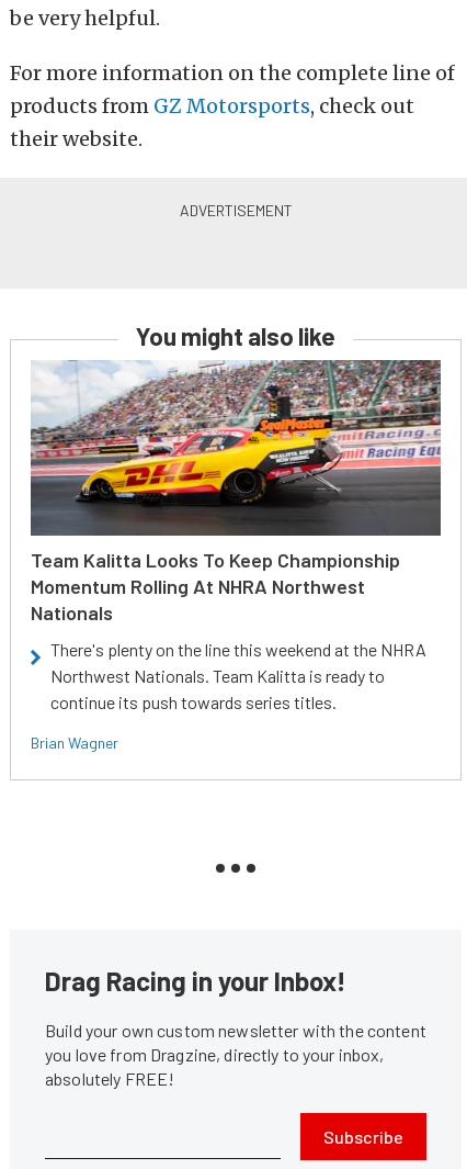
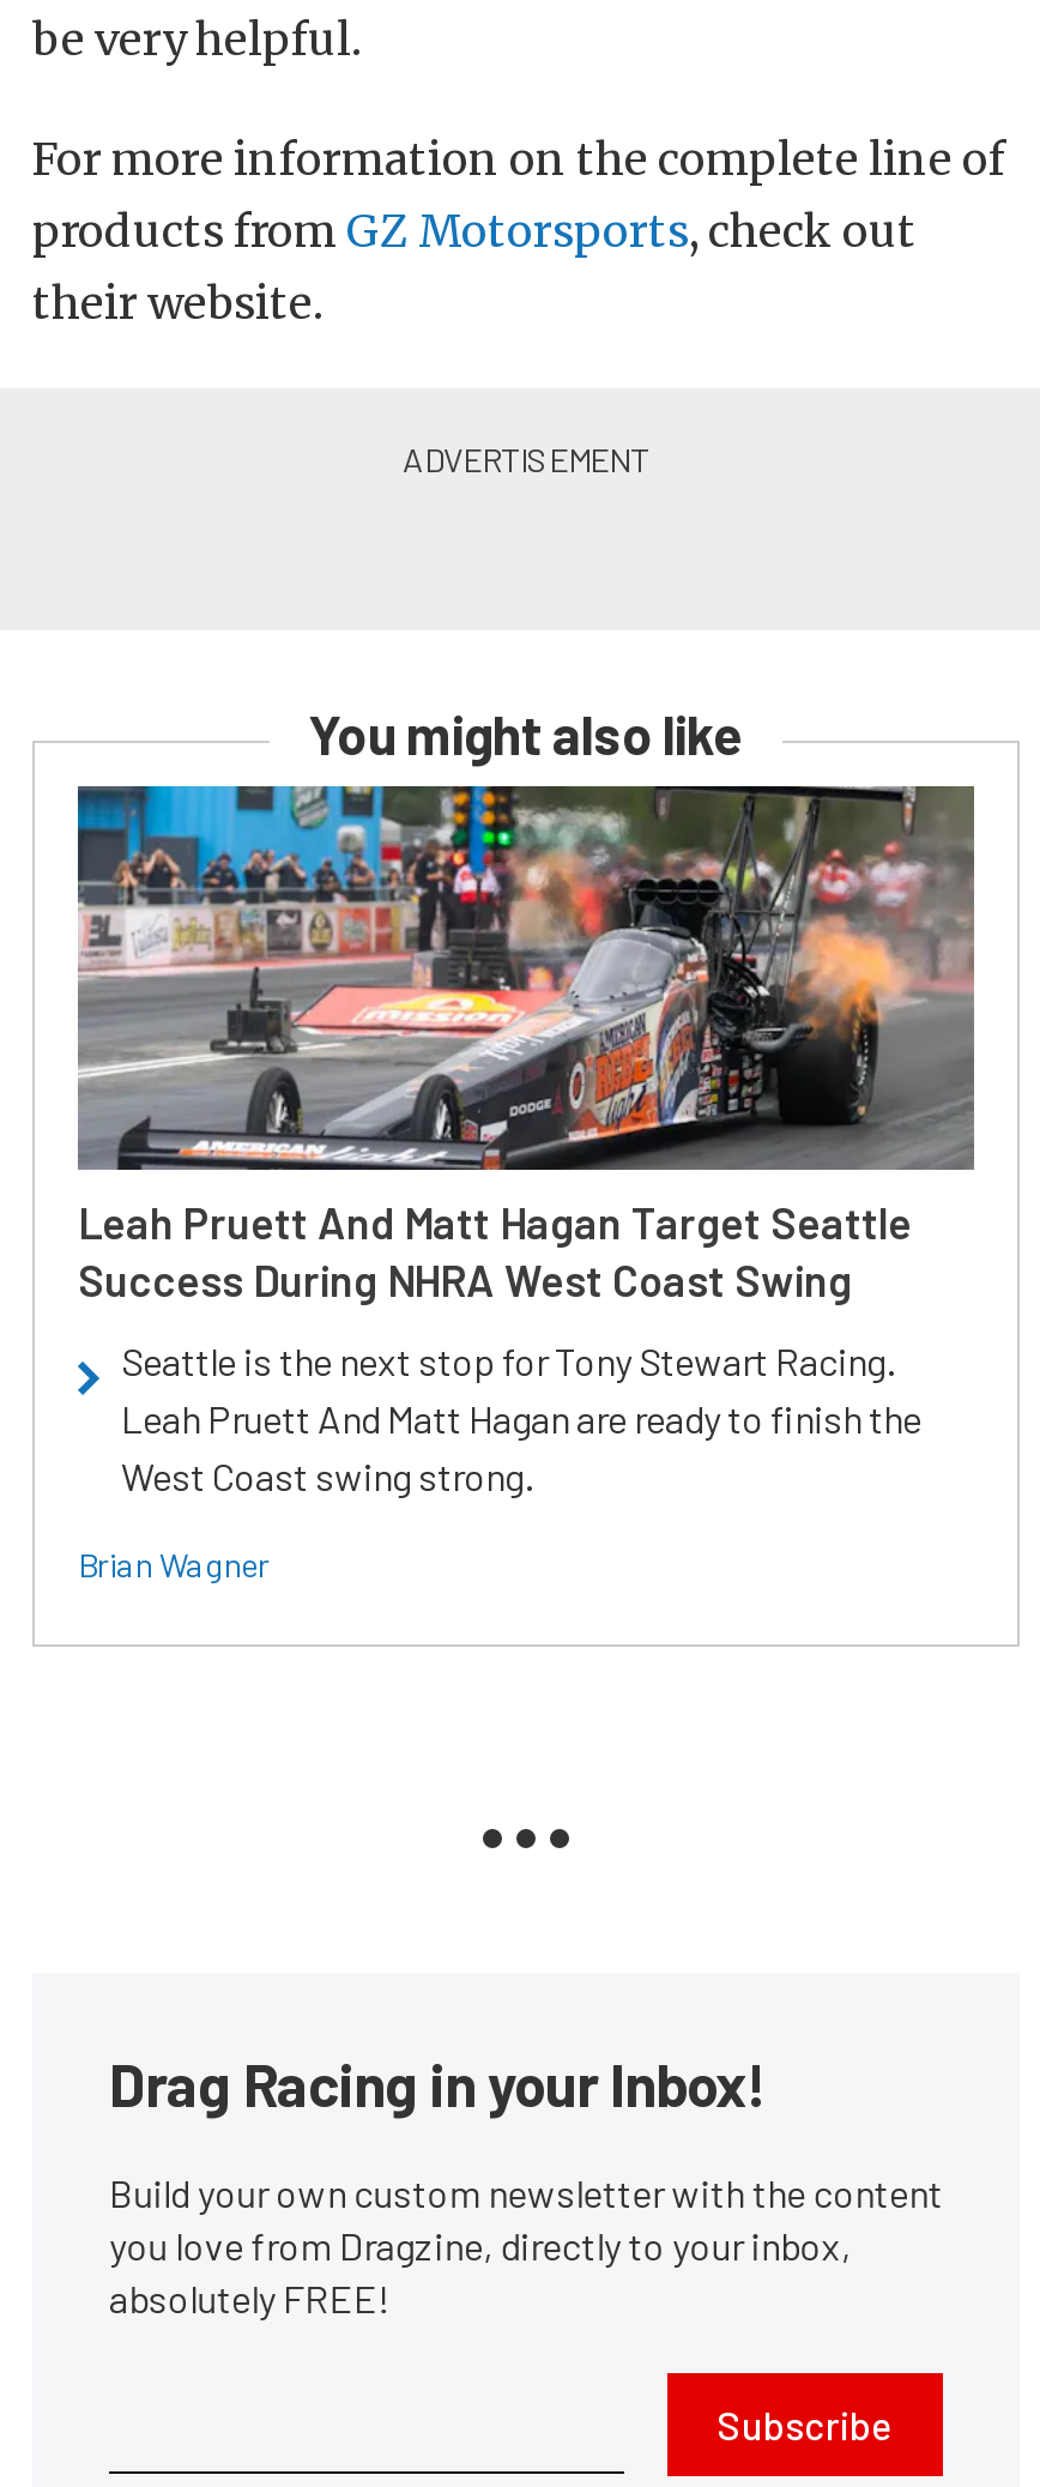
- [image]
- Team Kalitta Looks To Keep Championship
- Momentum Rolling At NHRA Northwest
- Nationals
+ [image]
+ Leah Pruett And Matt Hagan Target Seattle
+ Success During NHRA West Coast Swing

- There's plenty on the line this weekend at the NHRA
- Northwest Nationals. Team Kalitta is ready to
- continue its push towards series titles.
+ Seattle is the next stop for Tony Stewart Racing.
+ Leah Pruett And Matt Hagan are ready to finish the
+ West Coast swing strong.
